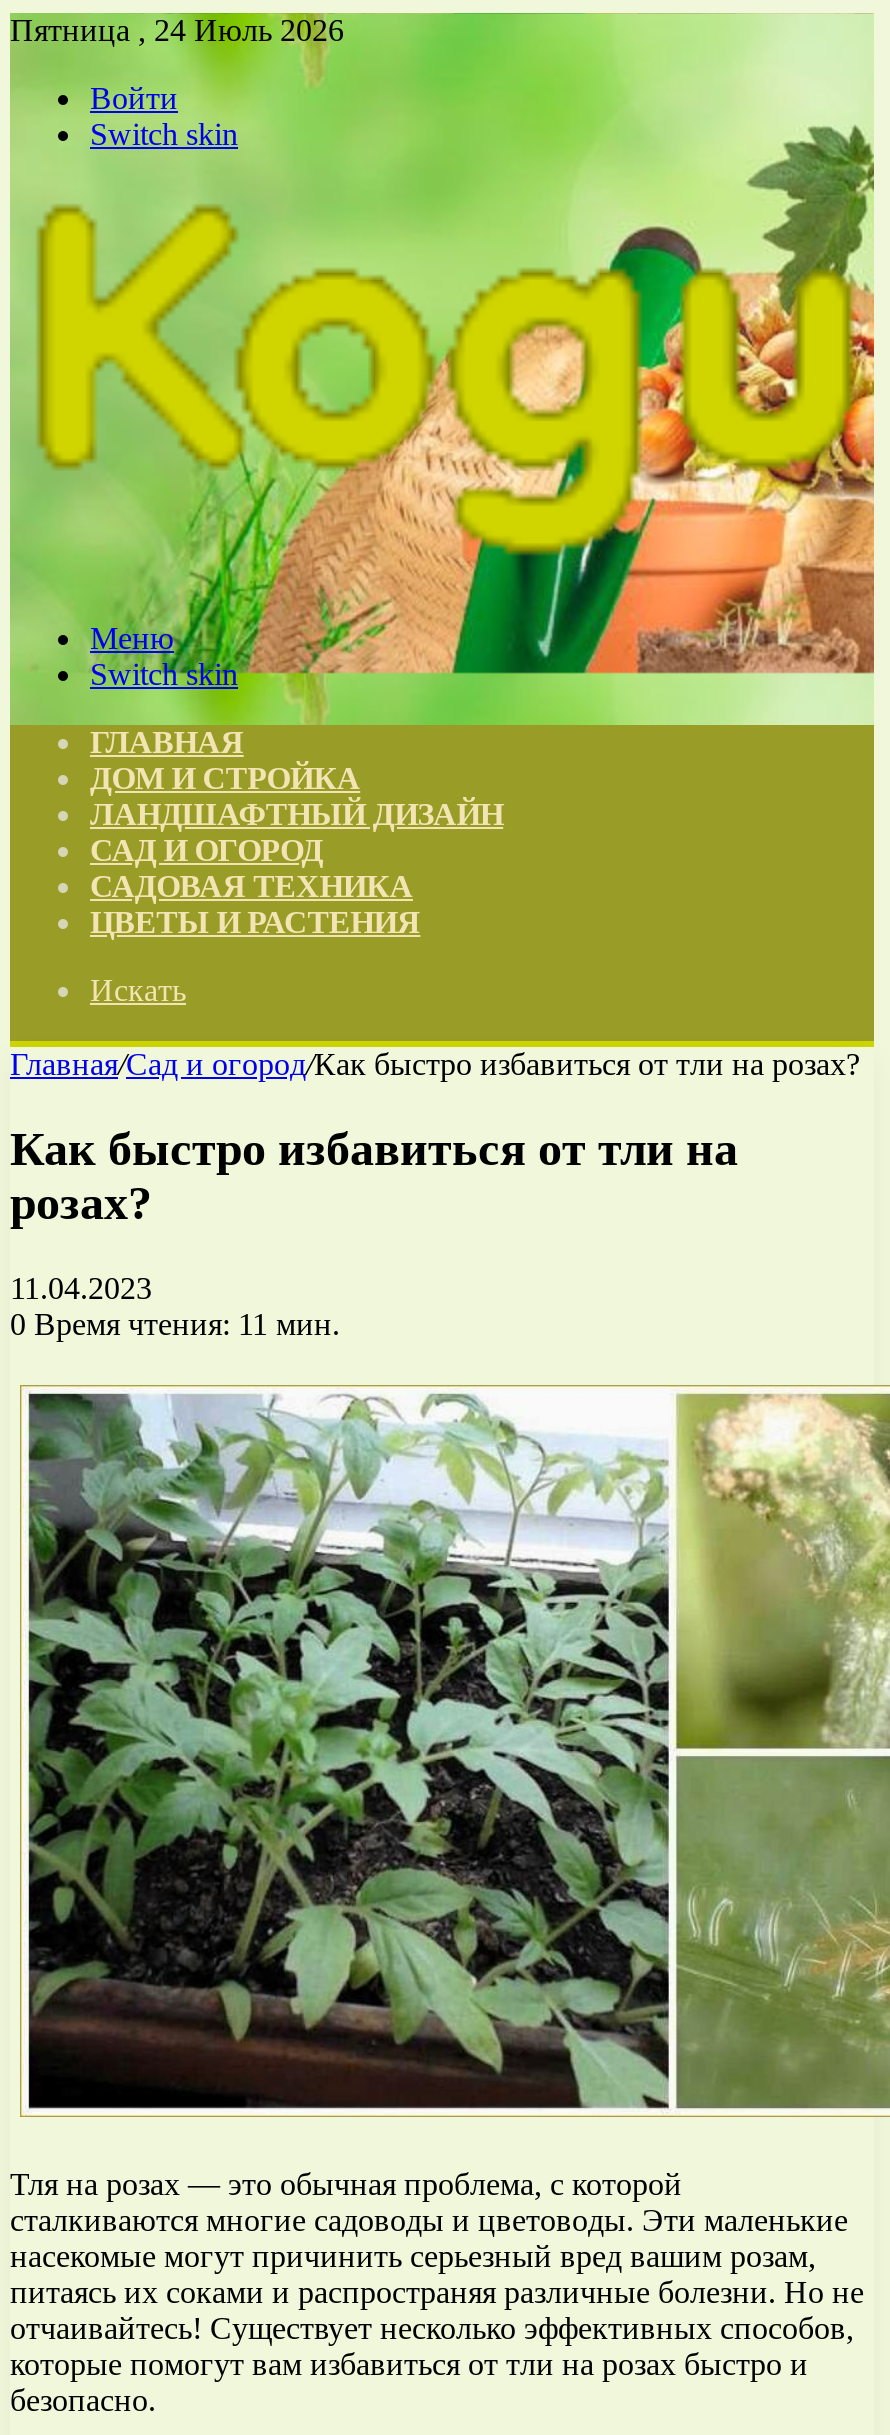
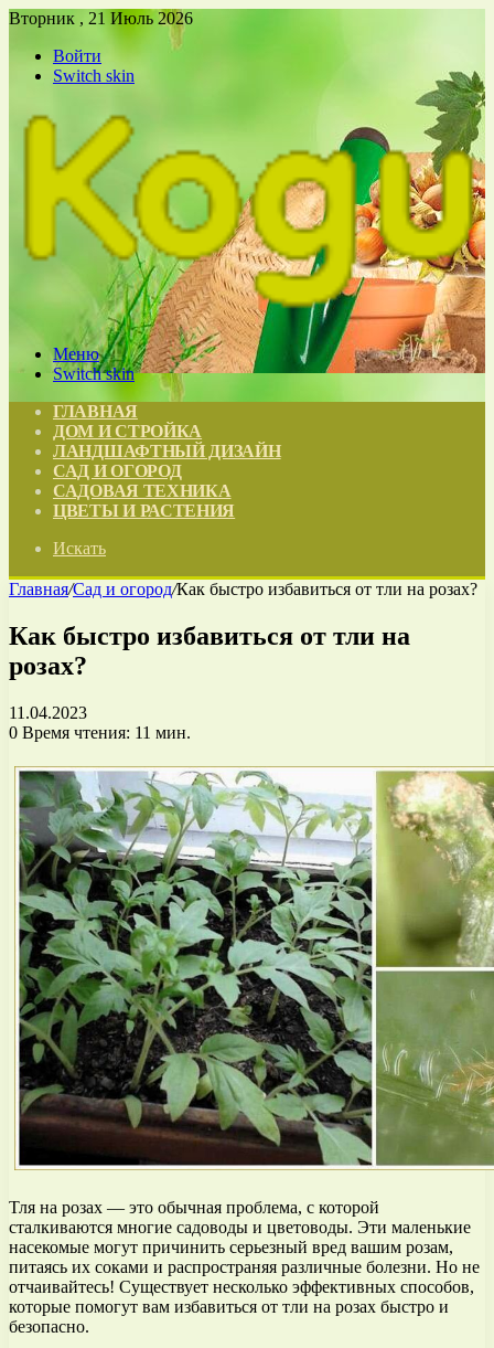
- Пятница , 24 Июль 2026
+ Вторник , 21 Июль 2026
